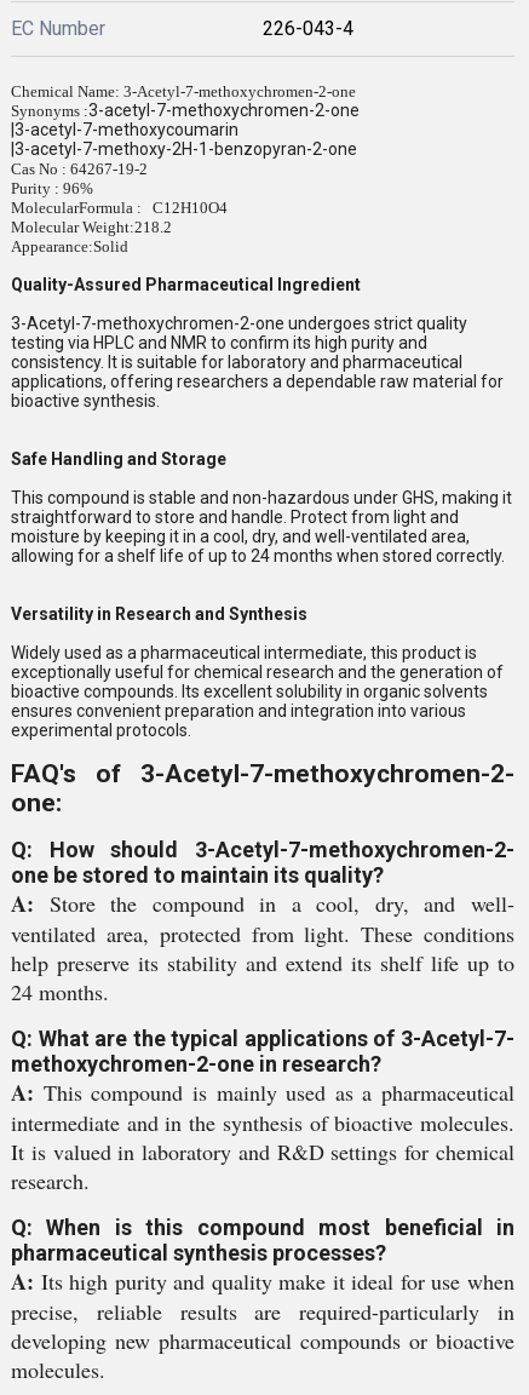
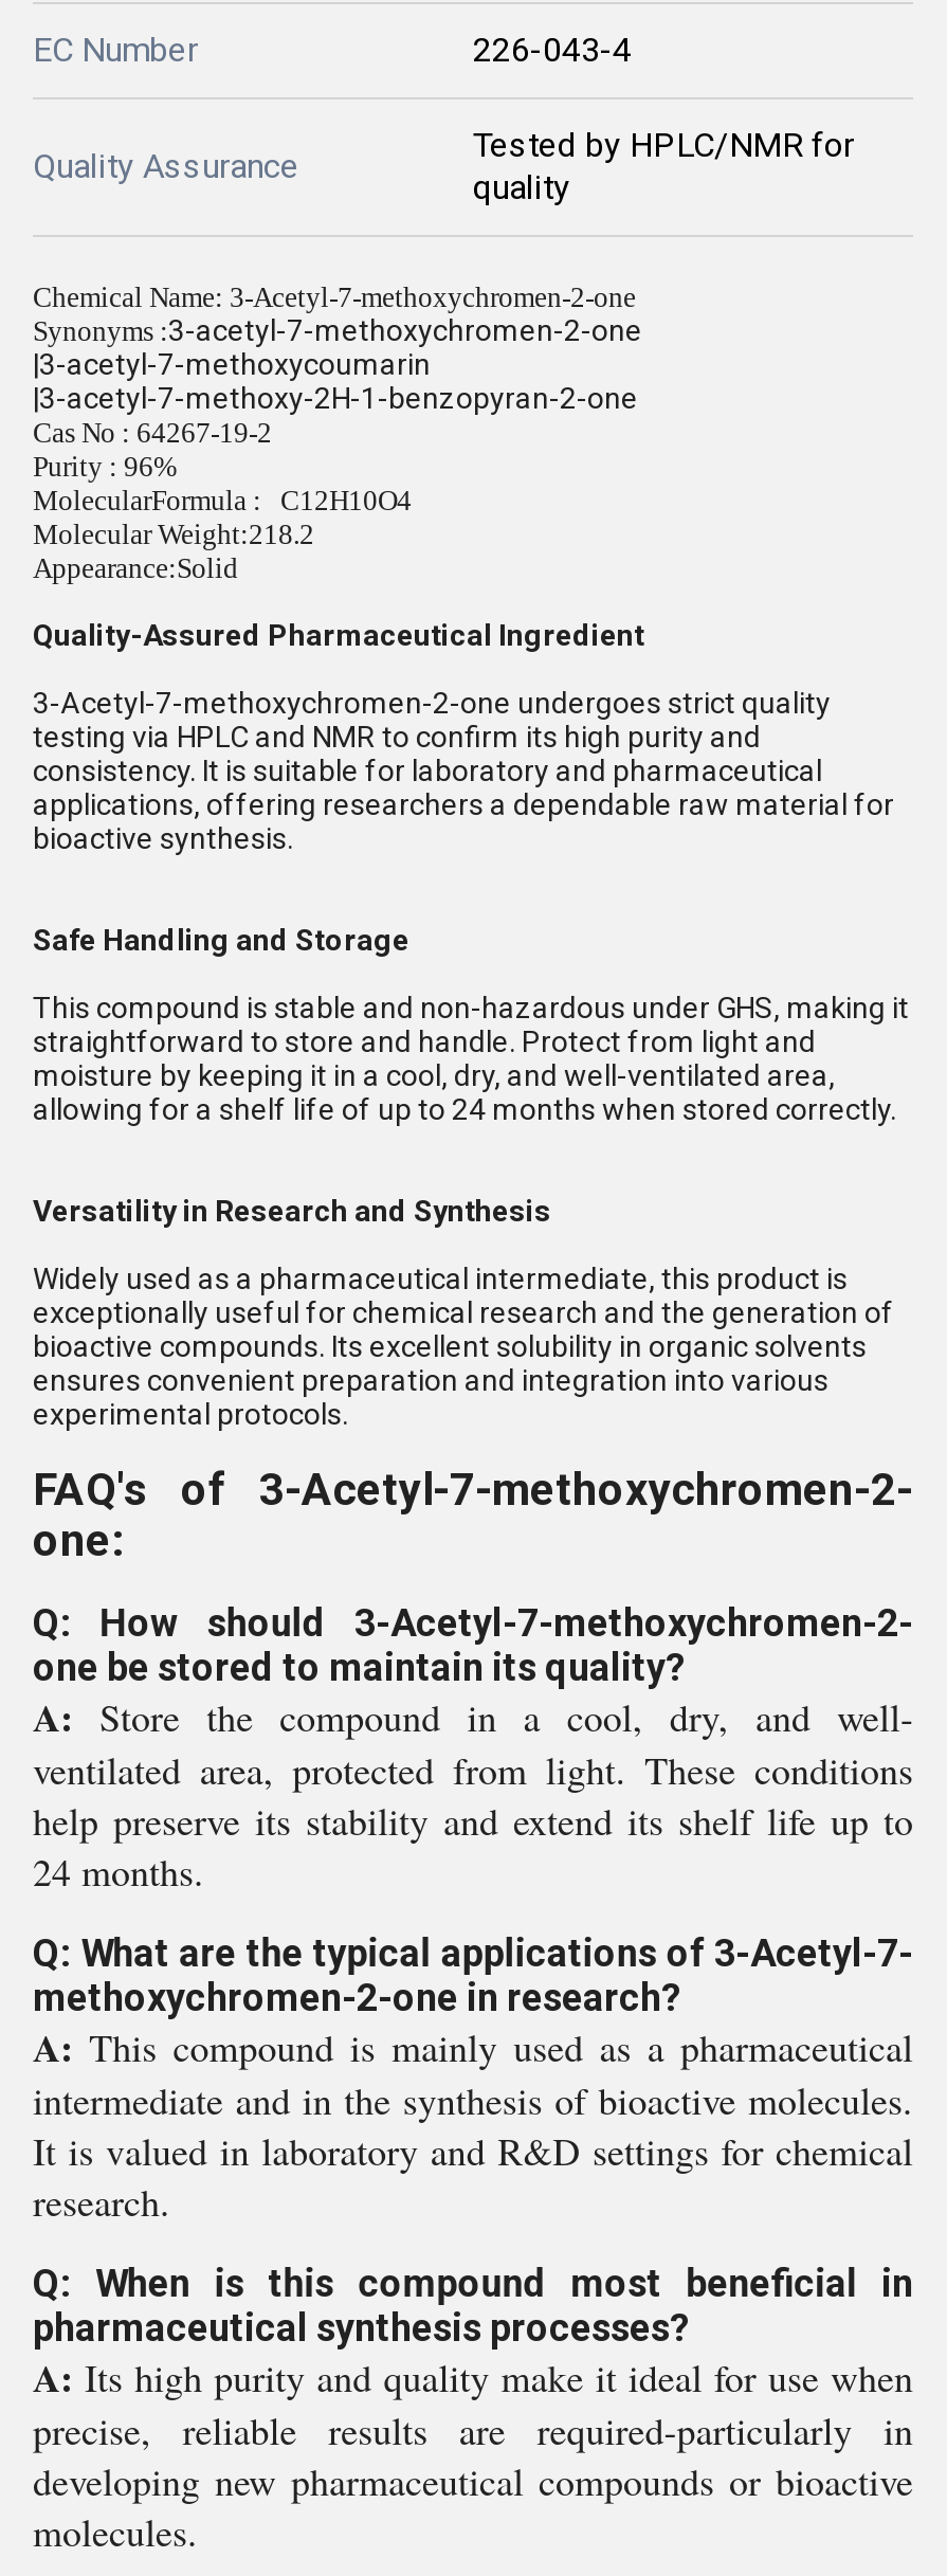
+ Quality Assurance

+ Tested by HPLC/NMR for
+ quality
